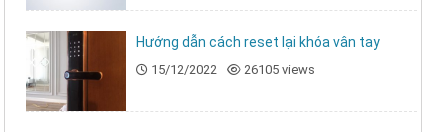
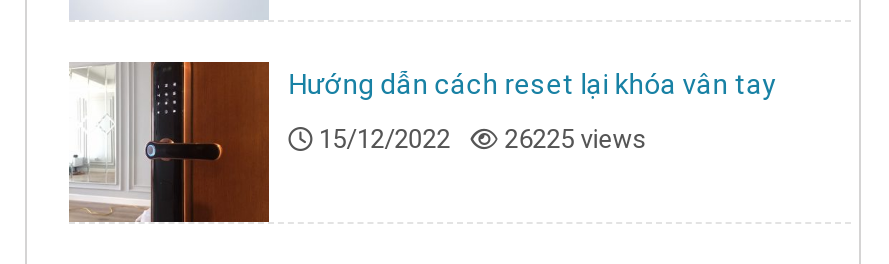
- 26105 views
+ 26225 views
